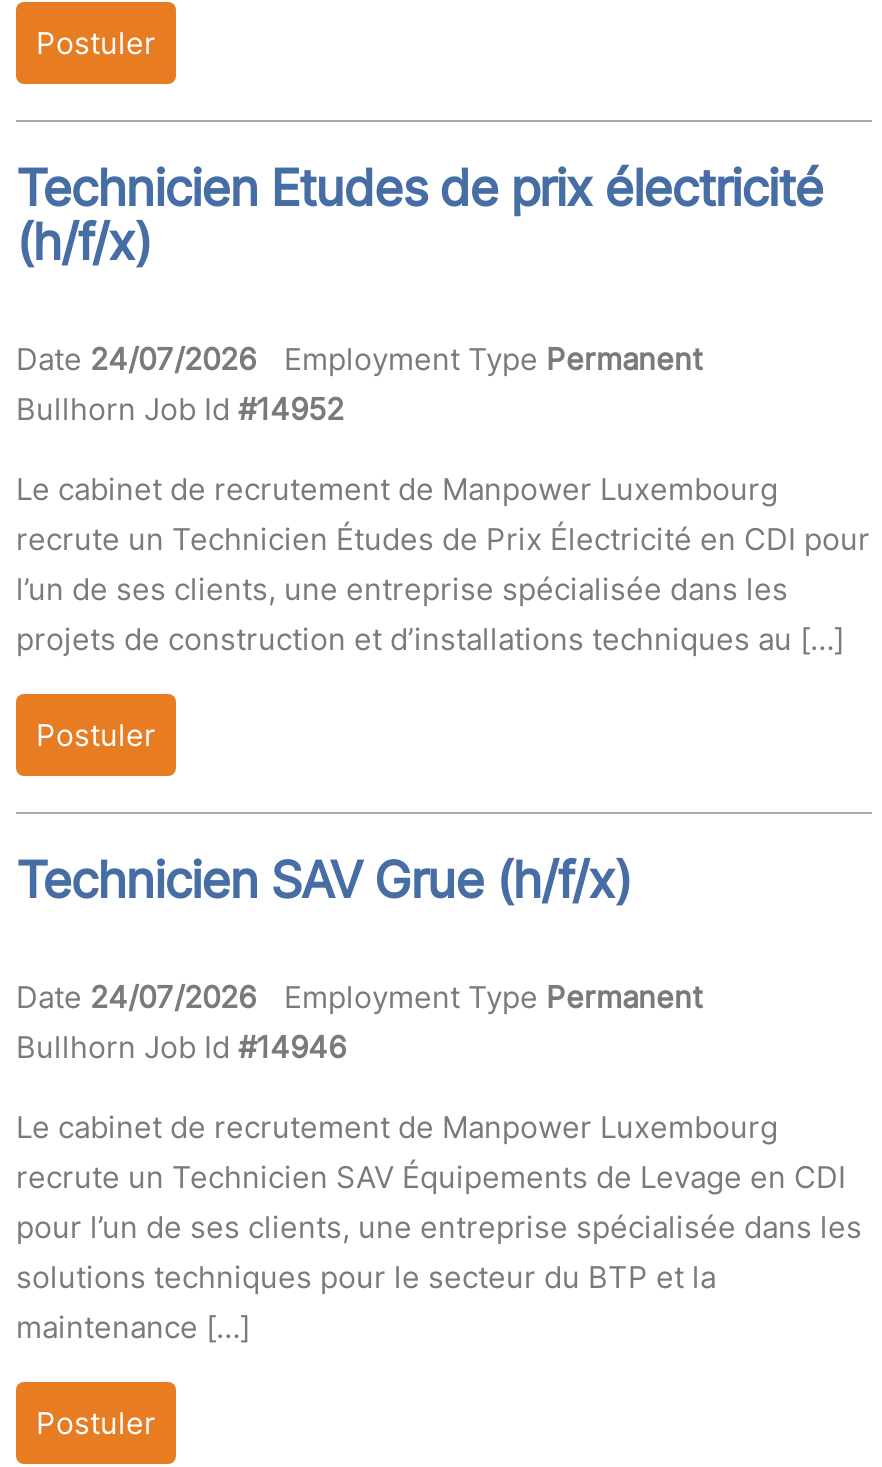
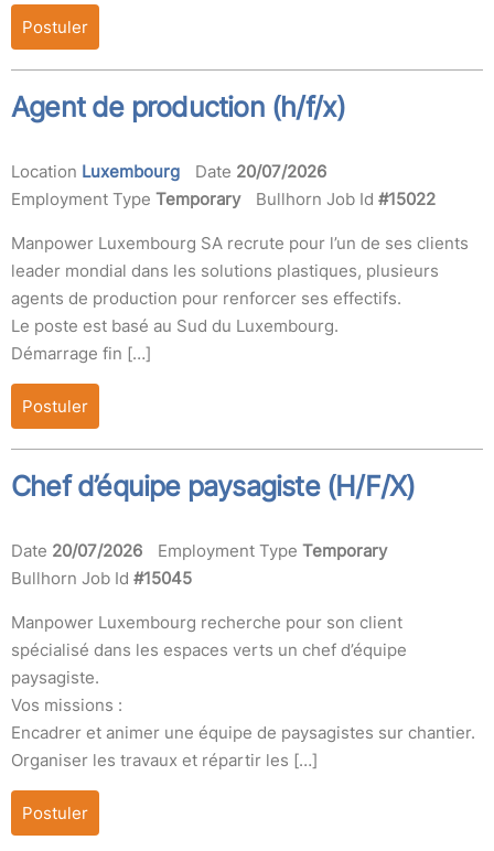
- Technicien Etudes de prix électricité
- (h/f/x)
+ Agent de production (h/f/x)

- Date 24/07/2026
- Employment Type Permanent
- Bullhorn Job Id #14952
+ Location Luxembourg
+ Date 20/07/2026
+ Employment Type Temporary
+ Bullhorn Job Id #15022

- Le cabinet de recrutement de Manpower Luxembourg
- recrute un Technicien Études de Prix Électricité en CDI pour
- l’un de ses clients, une entreprise spécialisée dans les
- projets de construction et d’installations techniques au […]
+ Manpower Luxembourg SA recrute pour l’un de ses clients
+ leader mondial dans les solutions plastiques, plusieurs
+ agents de production pour renforcer ses effectifs.
+ Le poste est basé au Sud du Luxembourg.
+ Démarrage fin […]

- Technicien SAV Grue (h/f/x)
+ Chef d’équipe paysagiste (H/F/X)

- Date 24/07/2026
- Employment Type Permanent
- Bullhorn Job Id #14946
+ Date 20/07/2026
+ Employment Type Temporary
+ Bullhorn Job Id #15045

- Le cabinet de recrutement de Manpower Luxembourg
- recrute un Technicien SAV Équipements de Levage en CDI
- pour l’un de ses clients, une entreprise spécialisée dans les
- solutions techniques pour le secteur du BTP et la
- maintenance […]
+ Manpower Luxembourg recherche pour son client
+ spécialisé dans les espaces verts un chef d’équipe
+ paysagiste.
+ Vos missions :
+ Encadrer et animer une équipe de paysagistes sur chantier.
+ Organiser les travaux et répartir les […]
